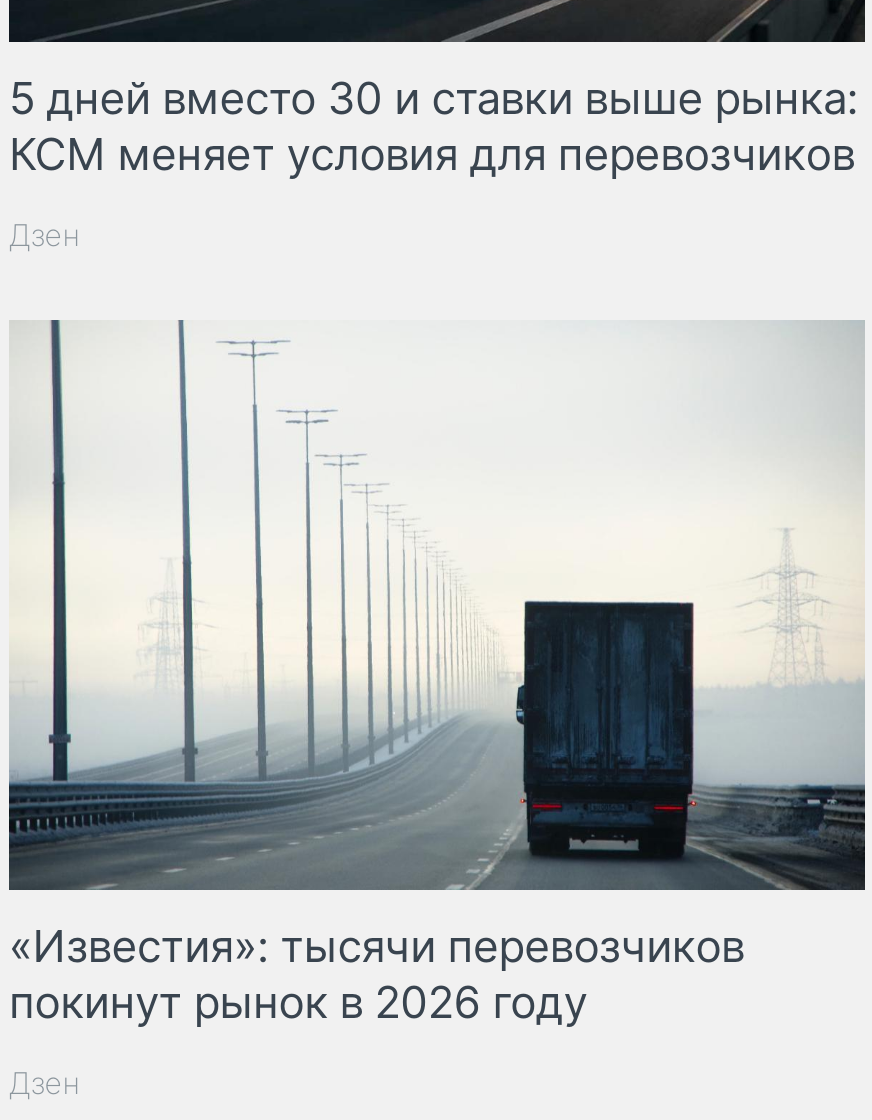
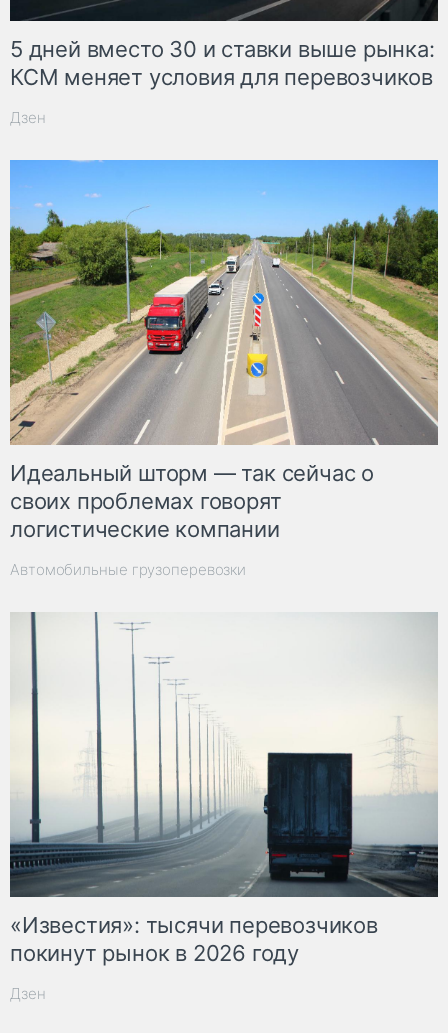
+ [image]
+ Идеальный шторм — так сейчас о
+ своих проблемах говорят
+ логистические компании
+ Автомобильные грузоперевозки
